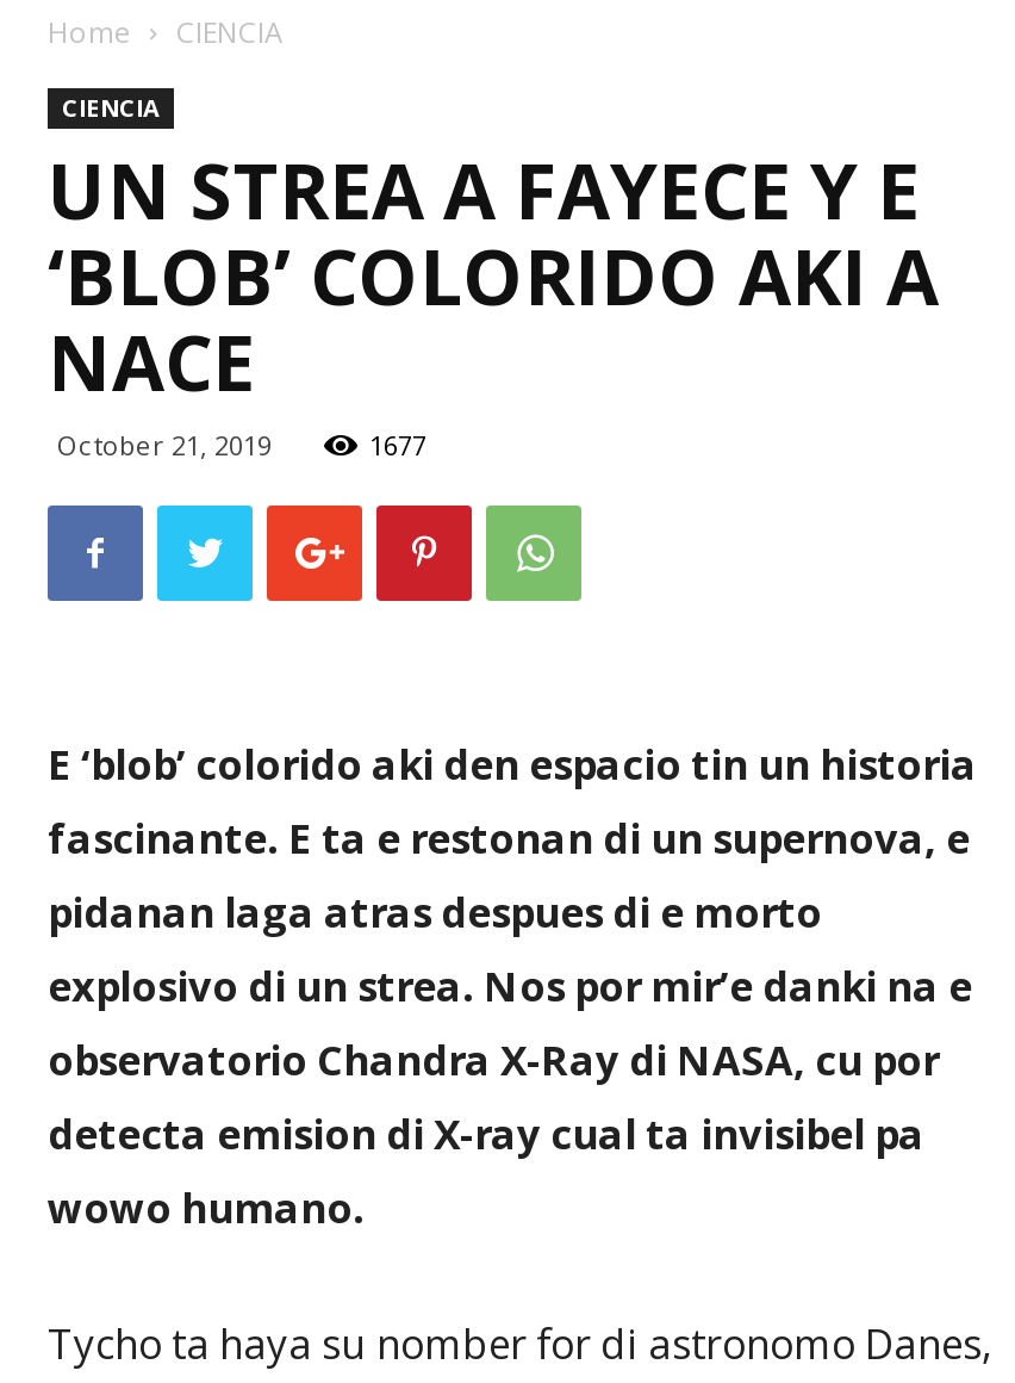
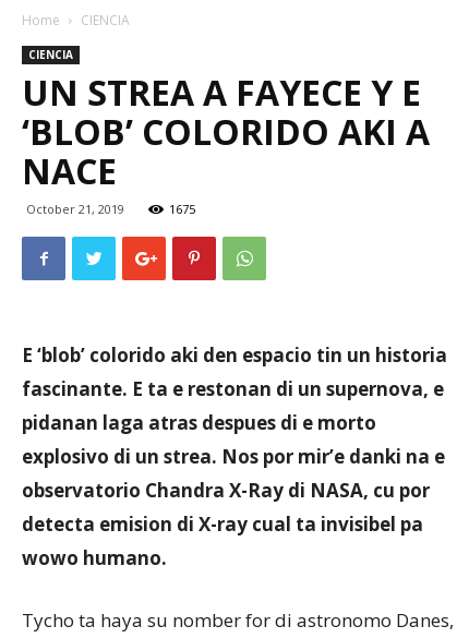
- 1677
+ 1675
